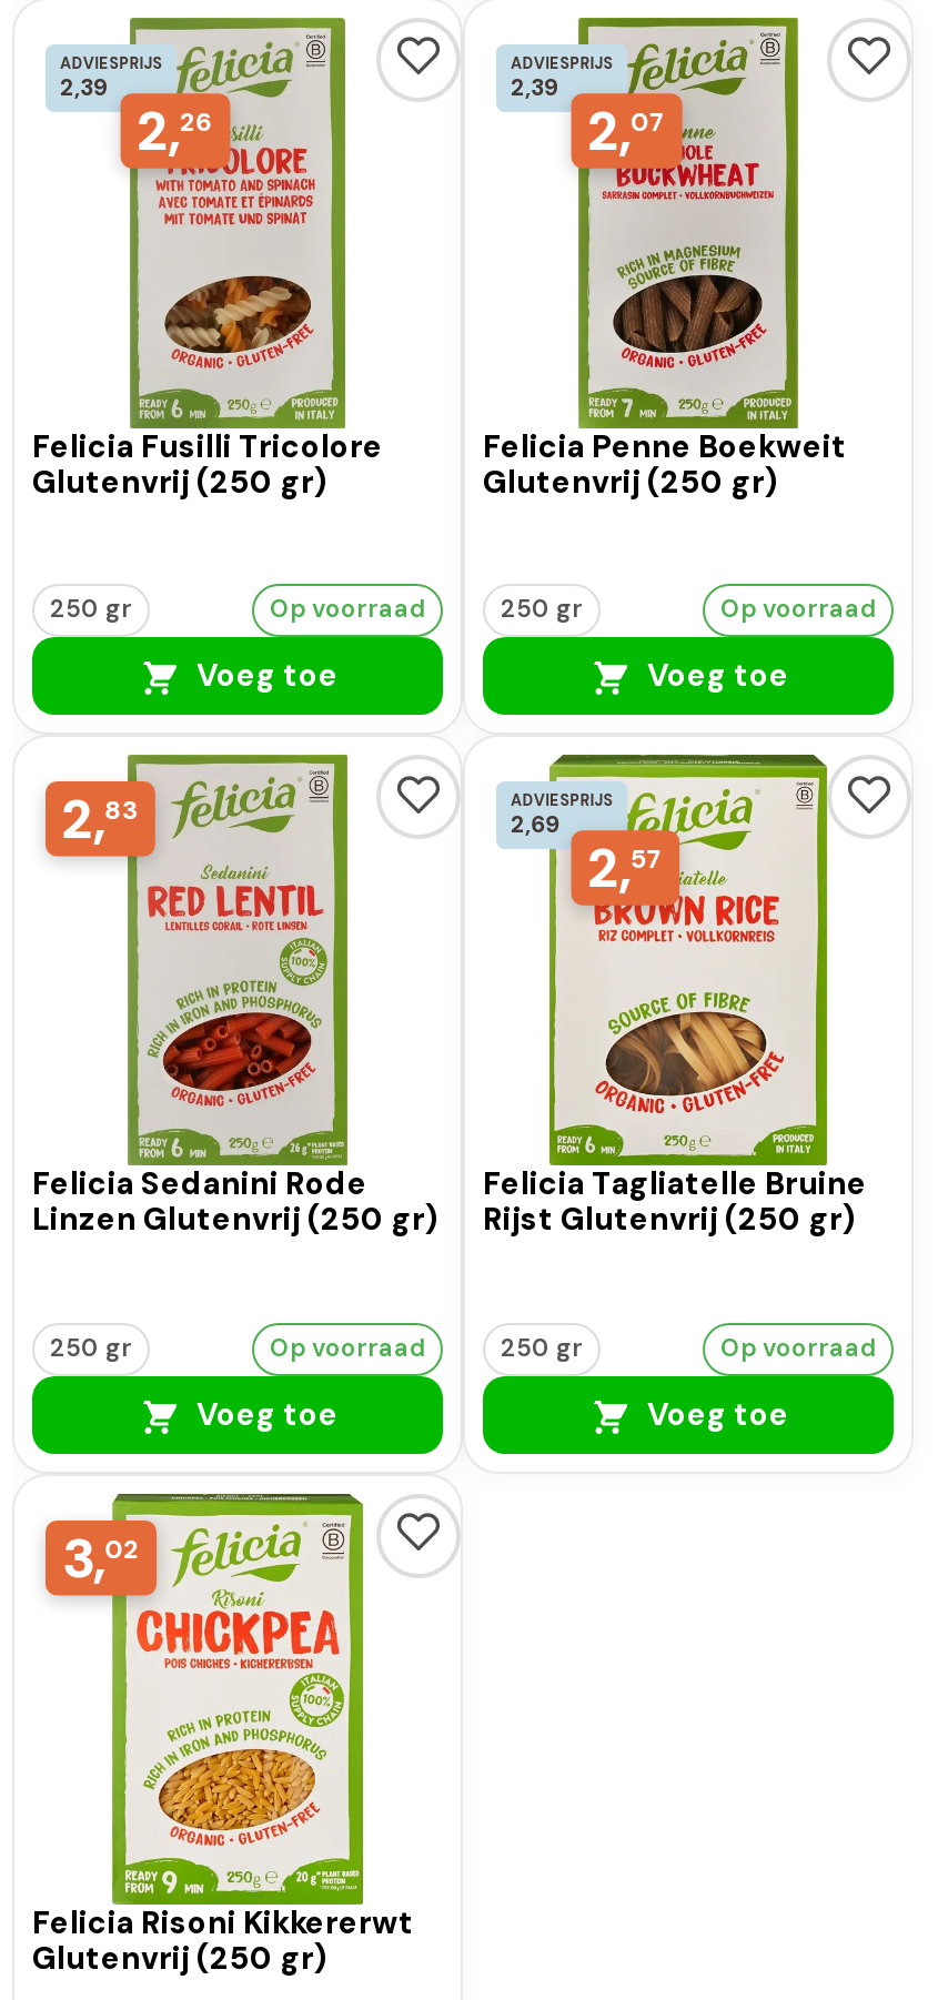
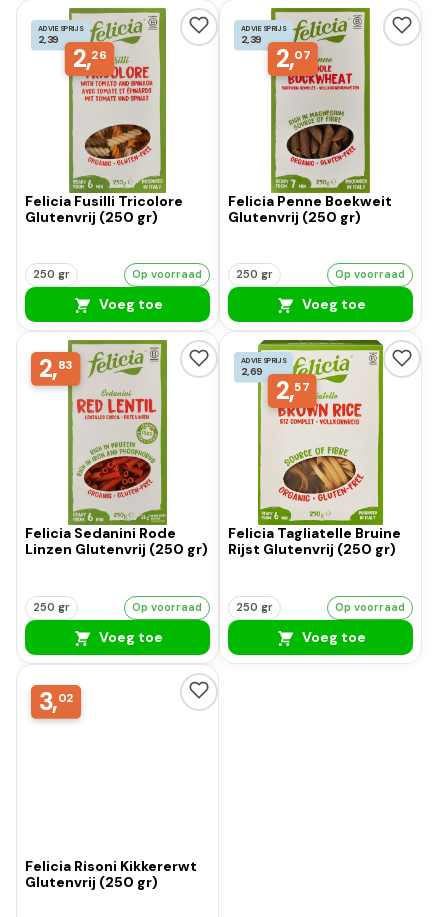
- [image]
